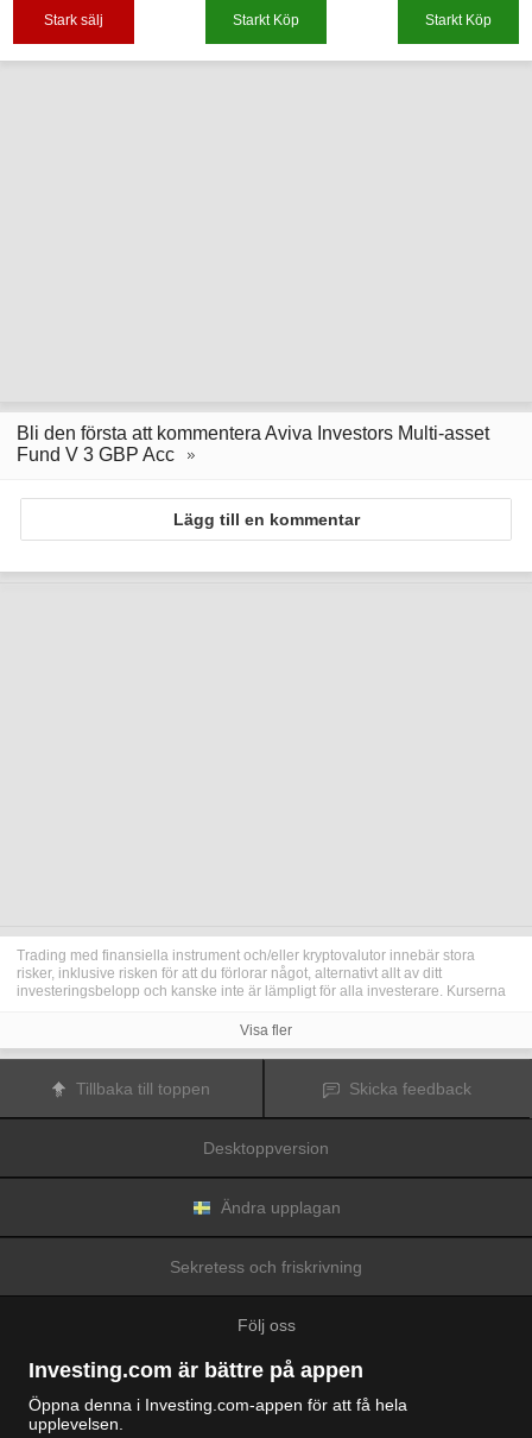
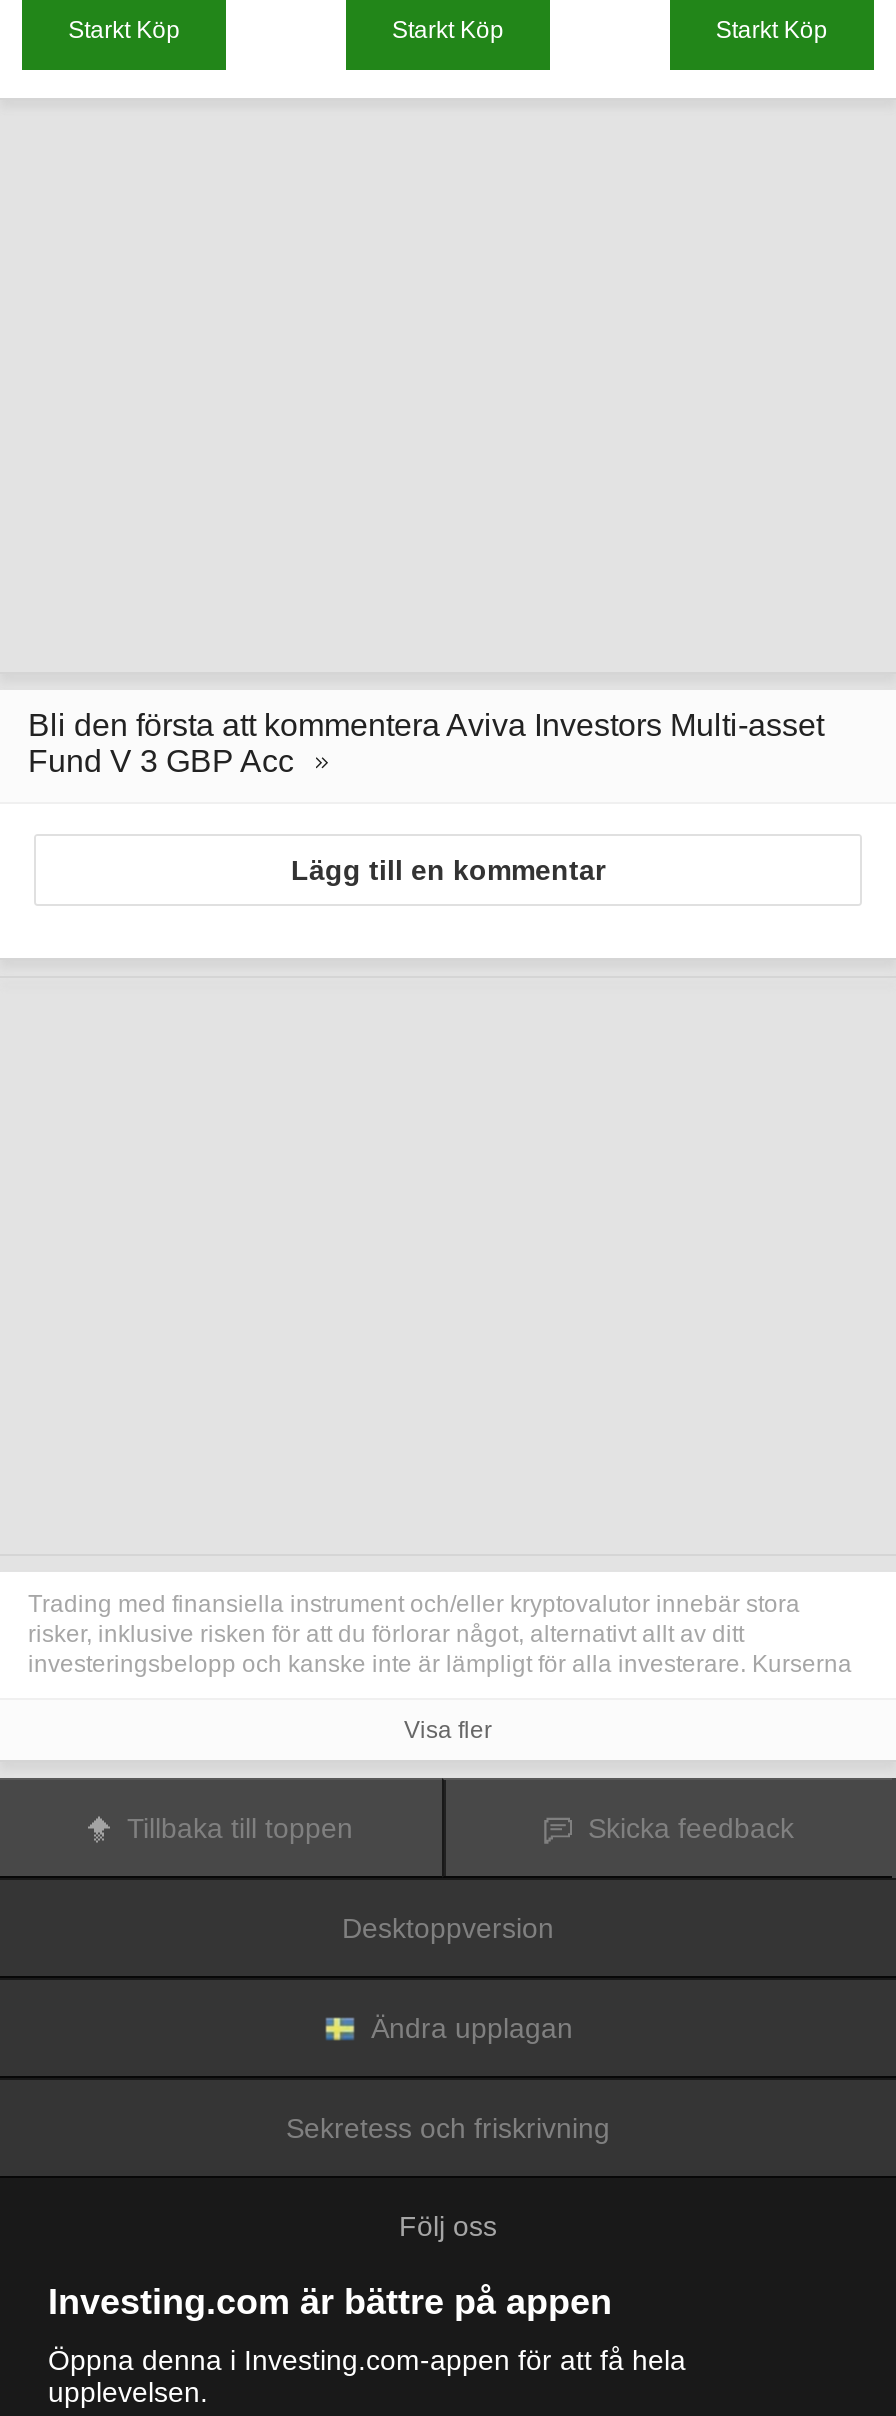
- Stark sälj
+ Starkt Köp
